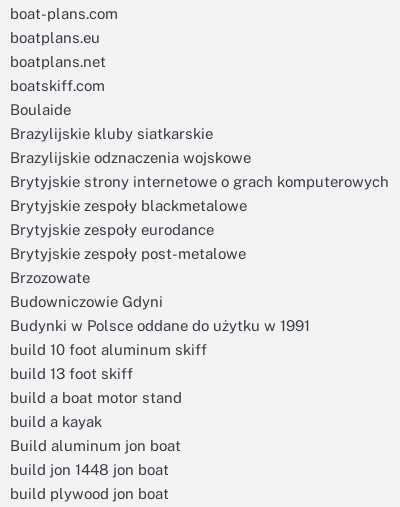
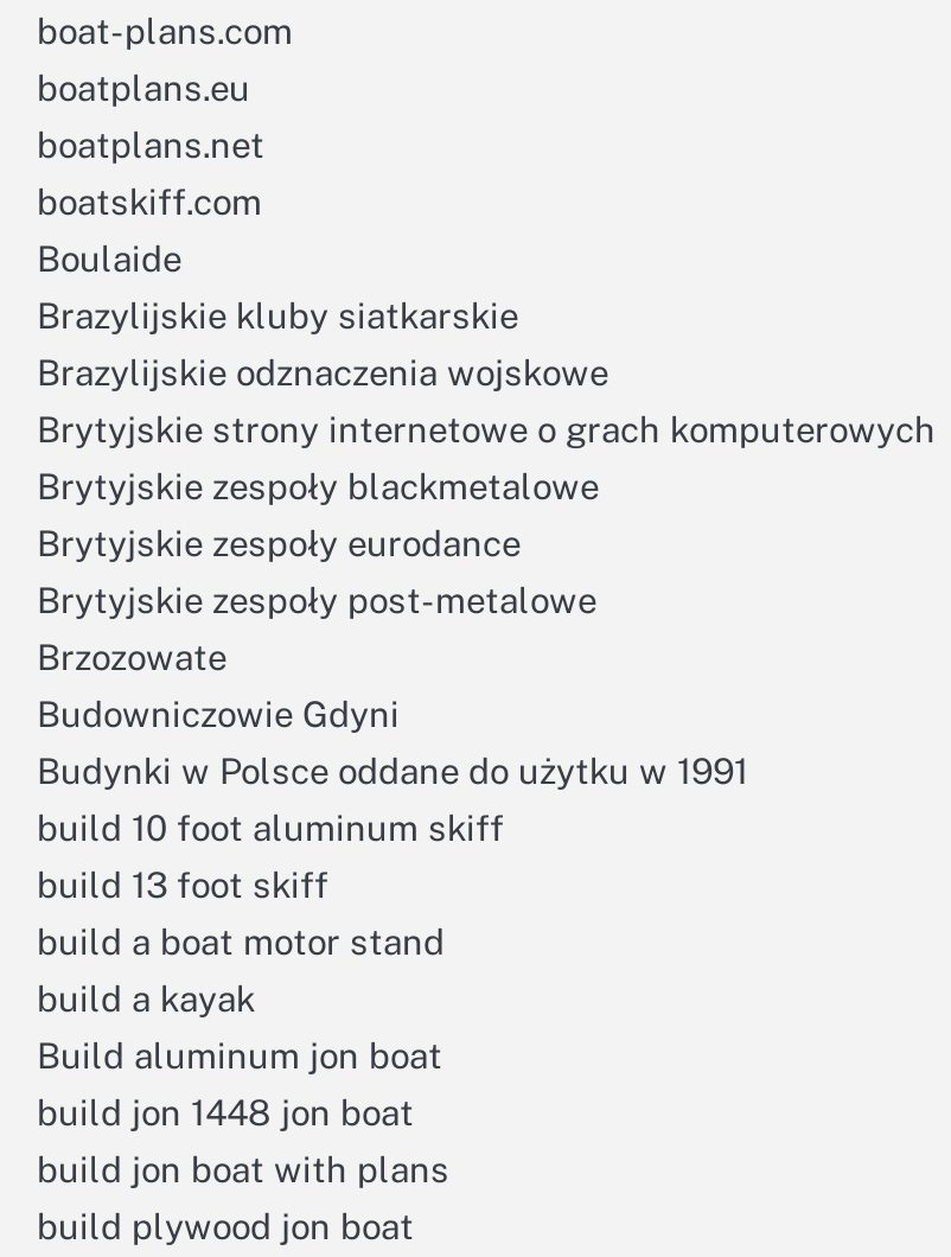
+ build jon boat with plans
